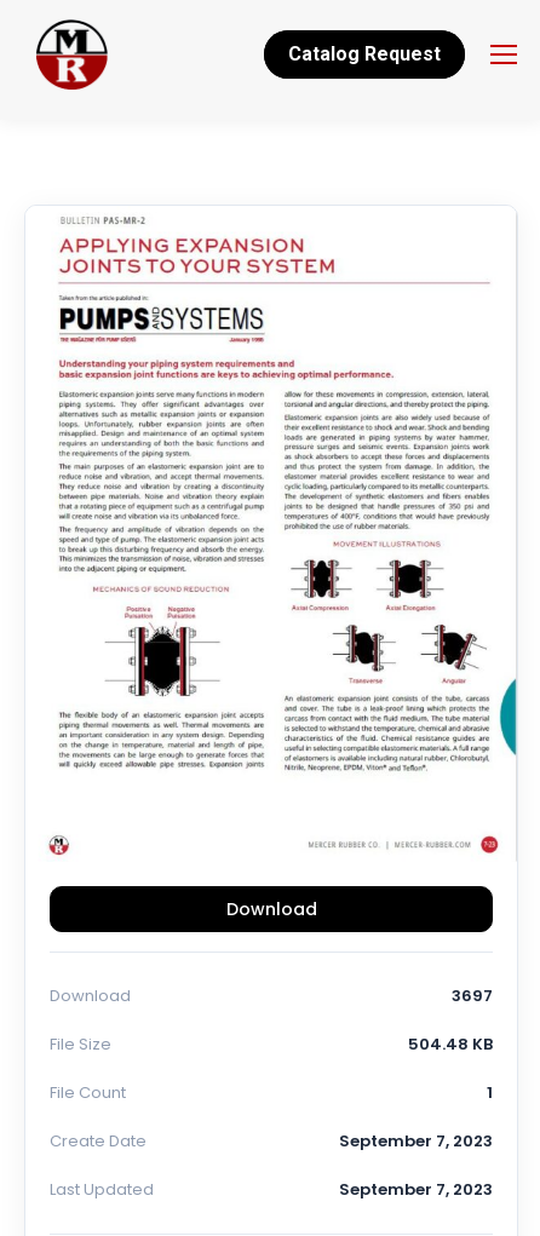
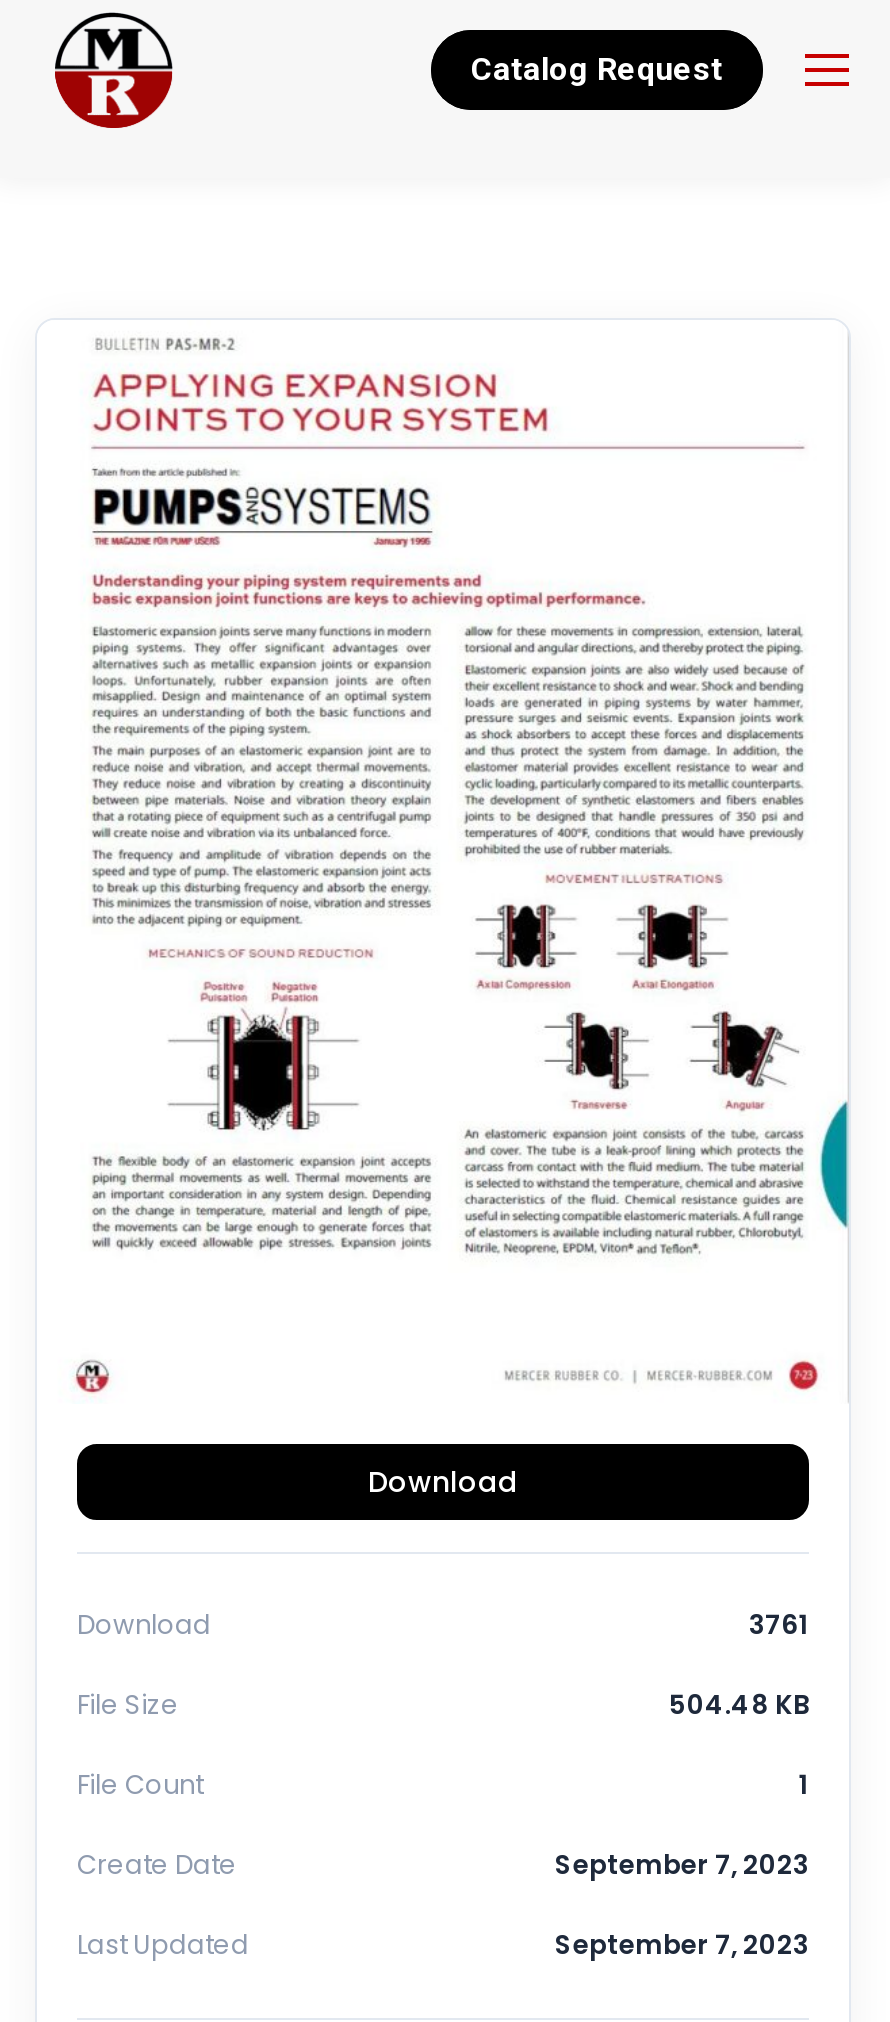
- 3697
+ 3761
